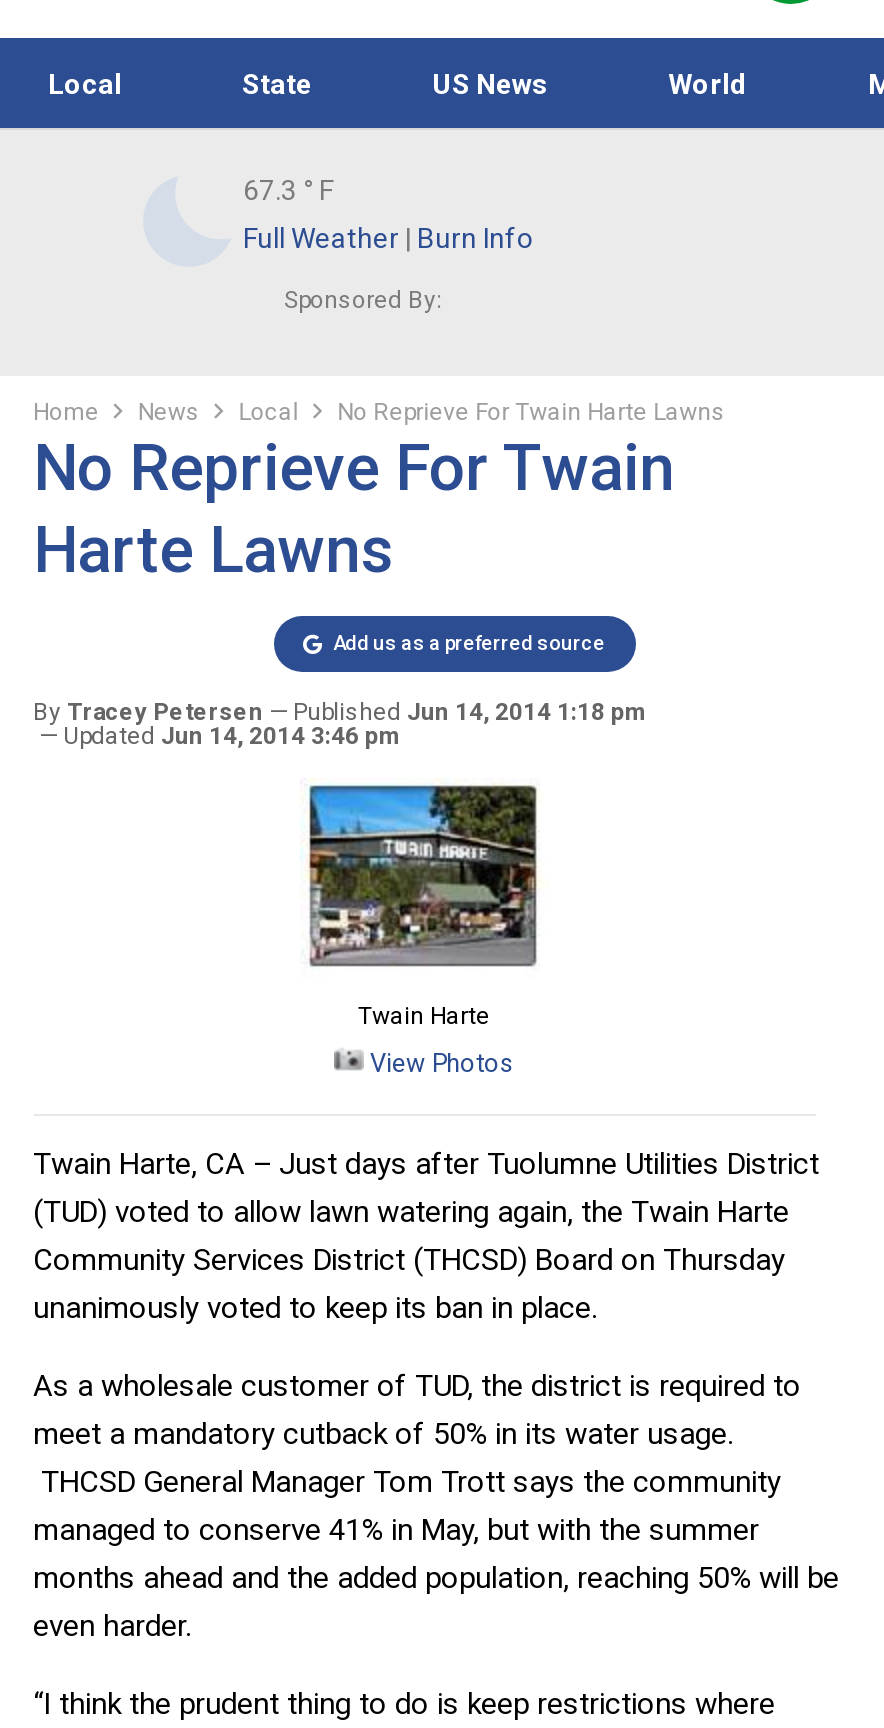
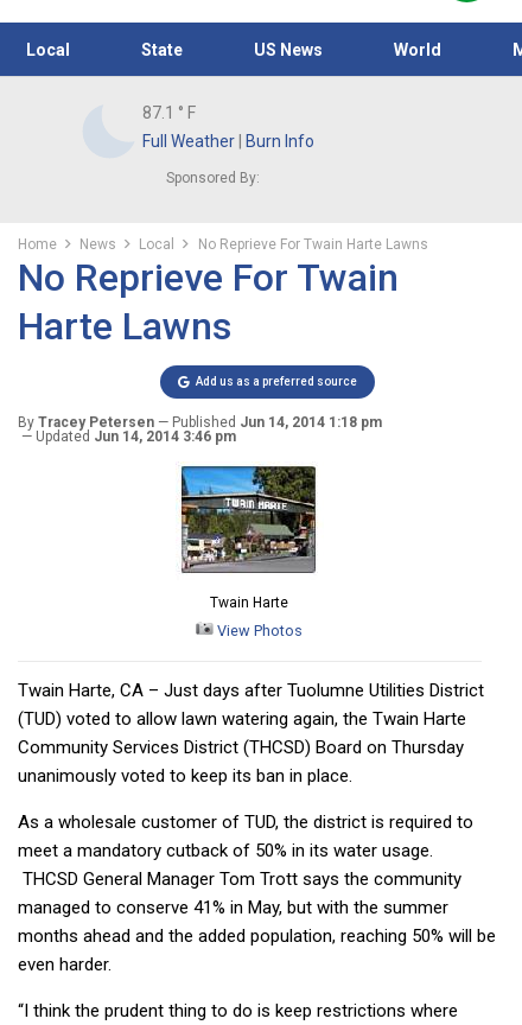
- 67.3 ° F
+ 87.1 ° F
